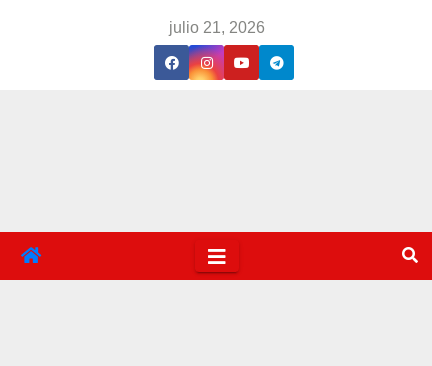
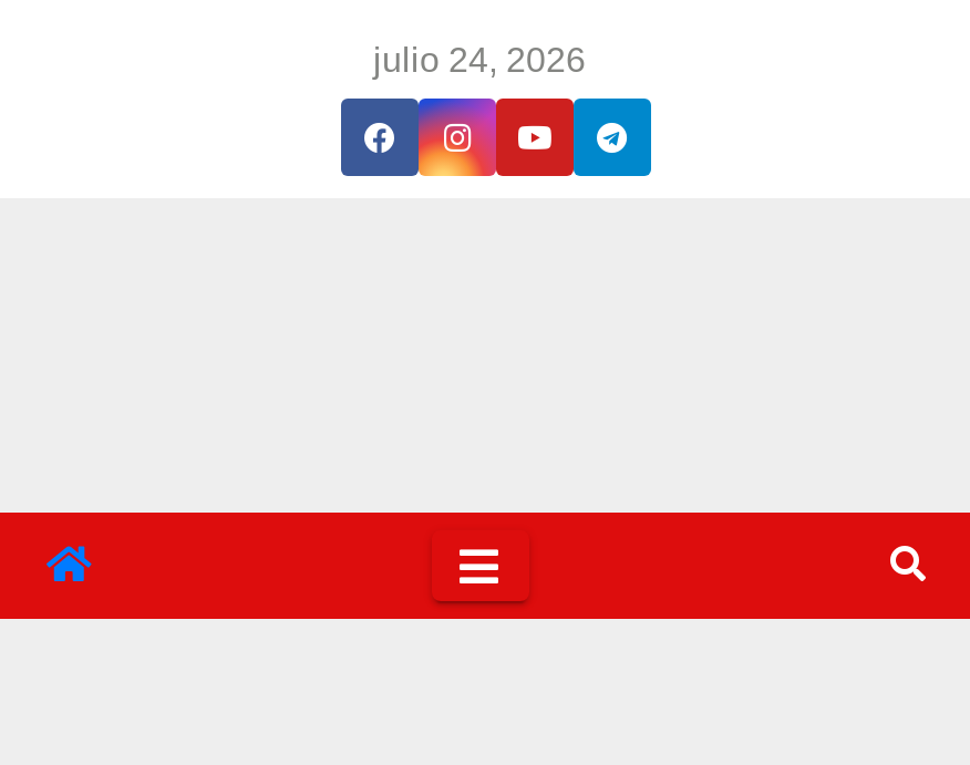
- julio 21, 2026
+ julio 24, 2026
